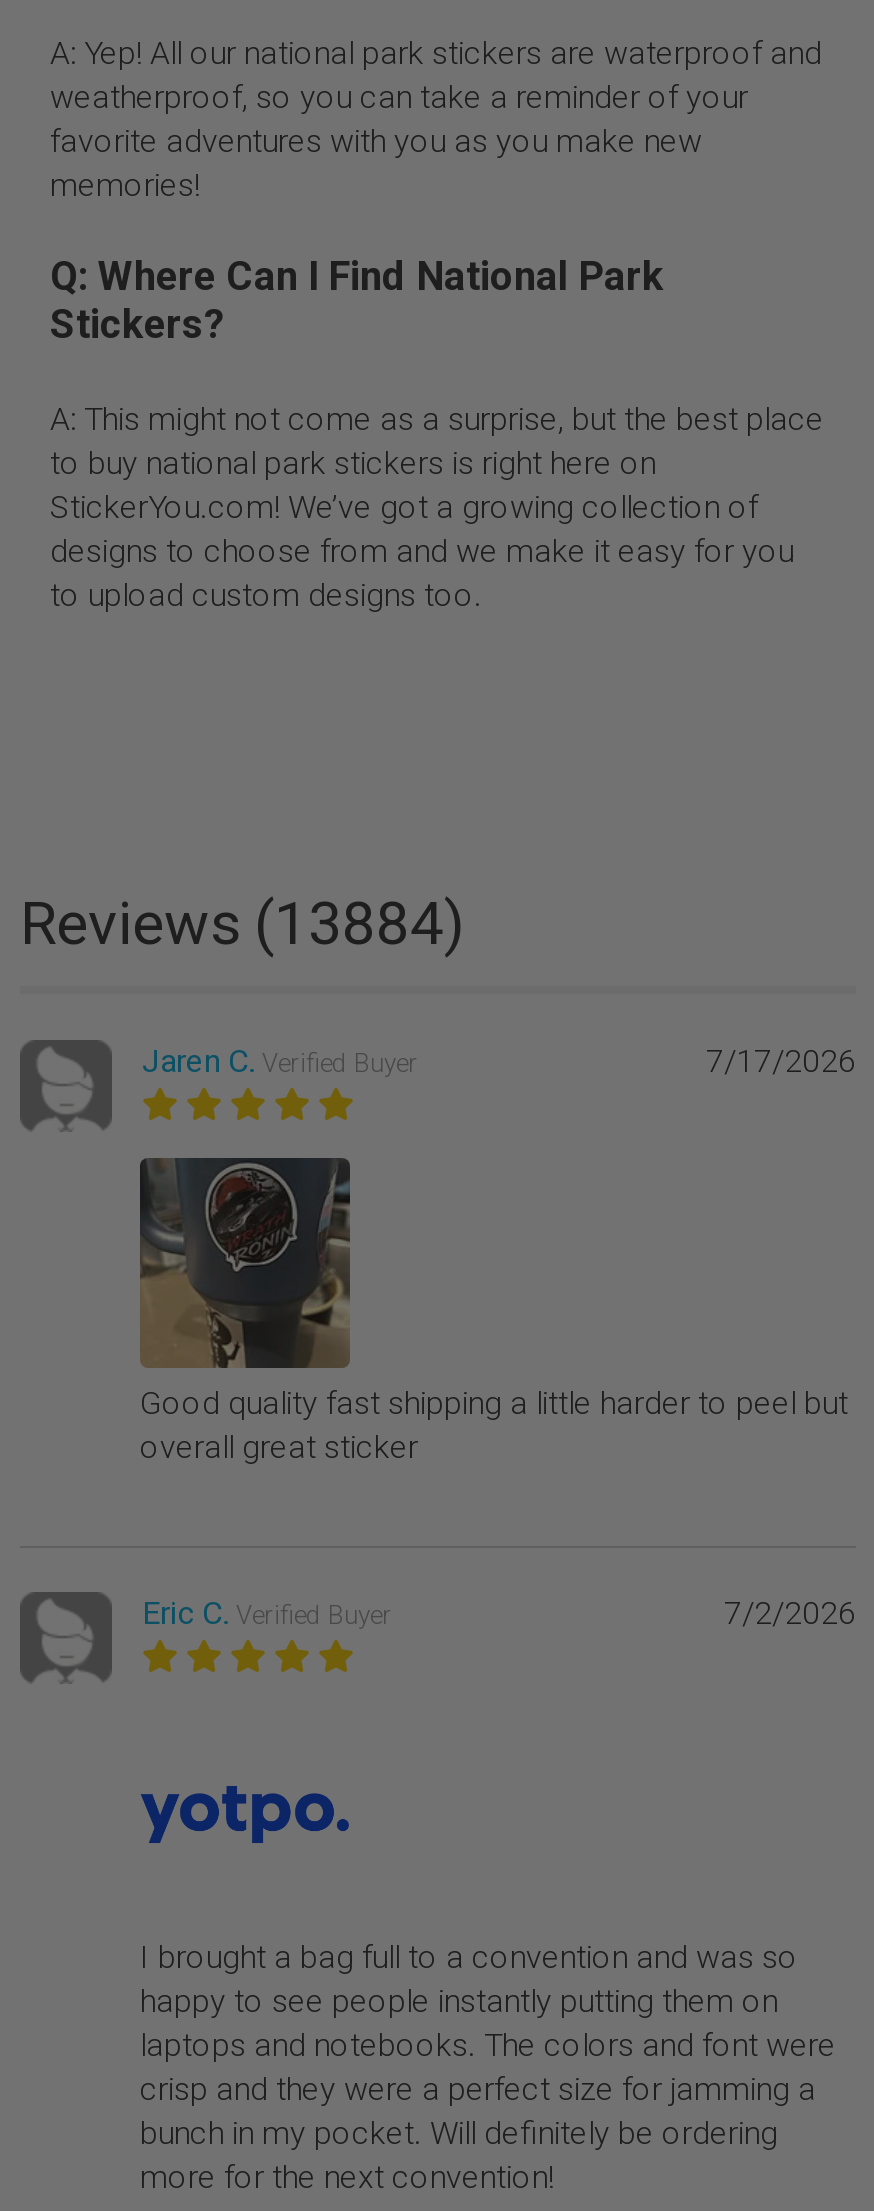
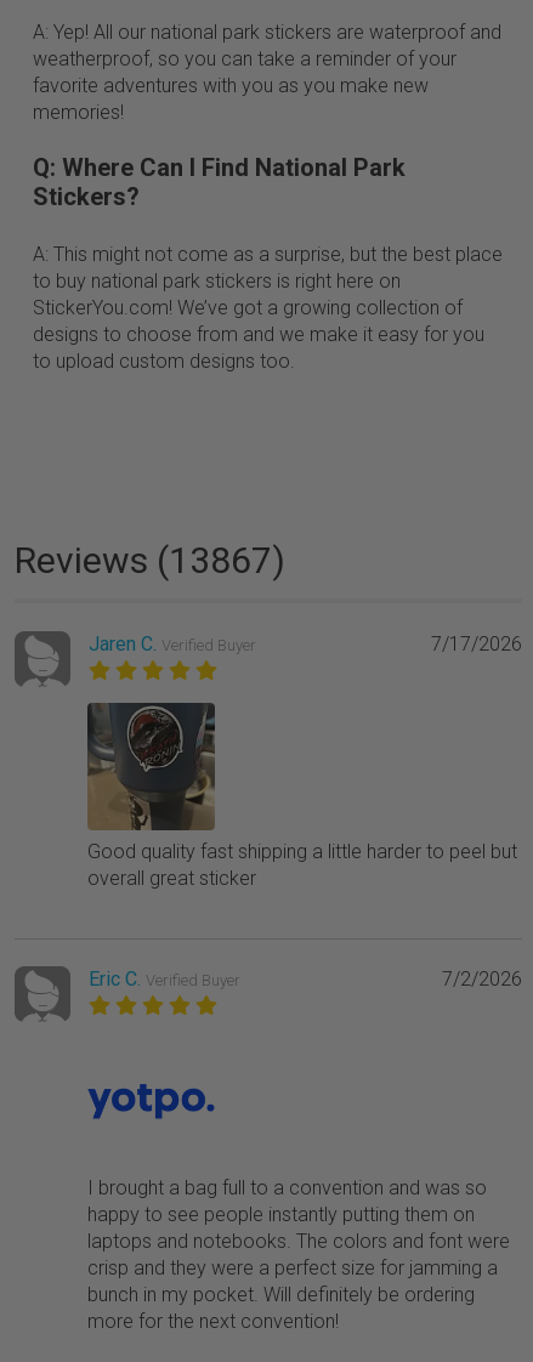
- Reviews (13884)
+ Reviews (13867)
